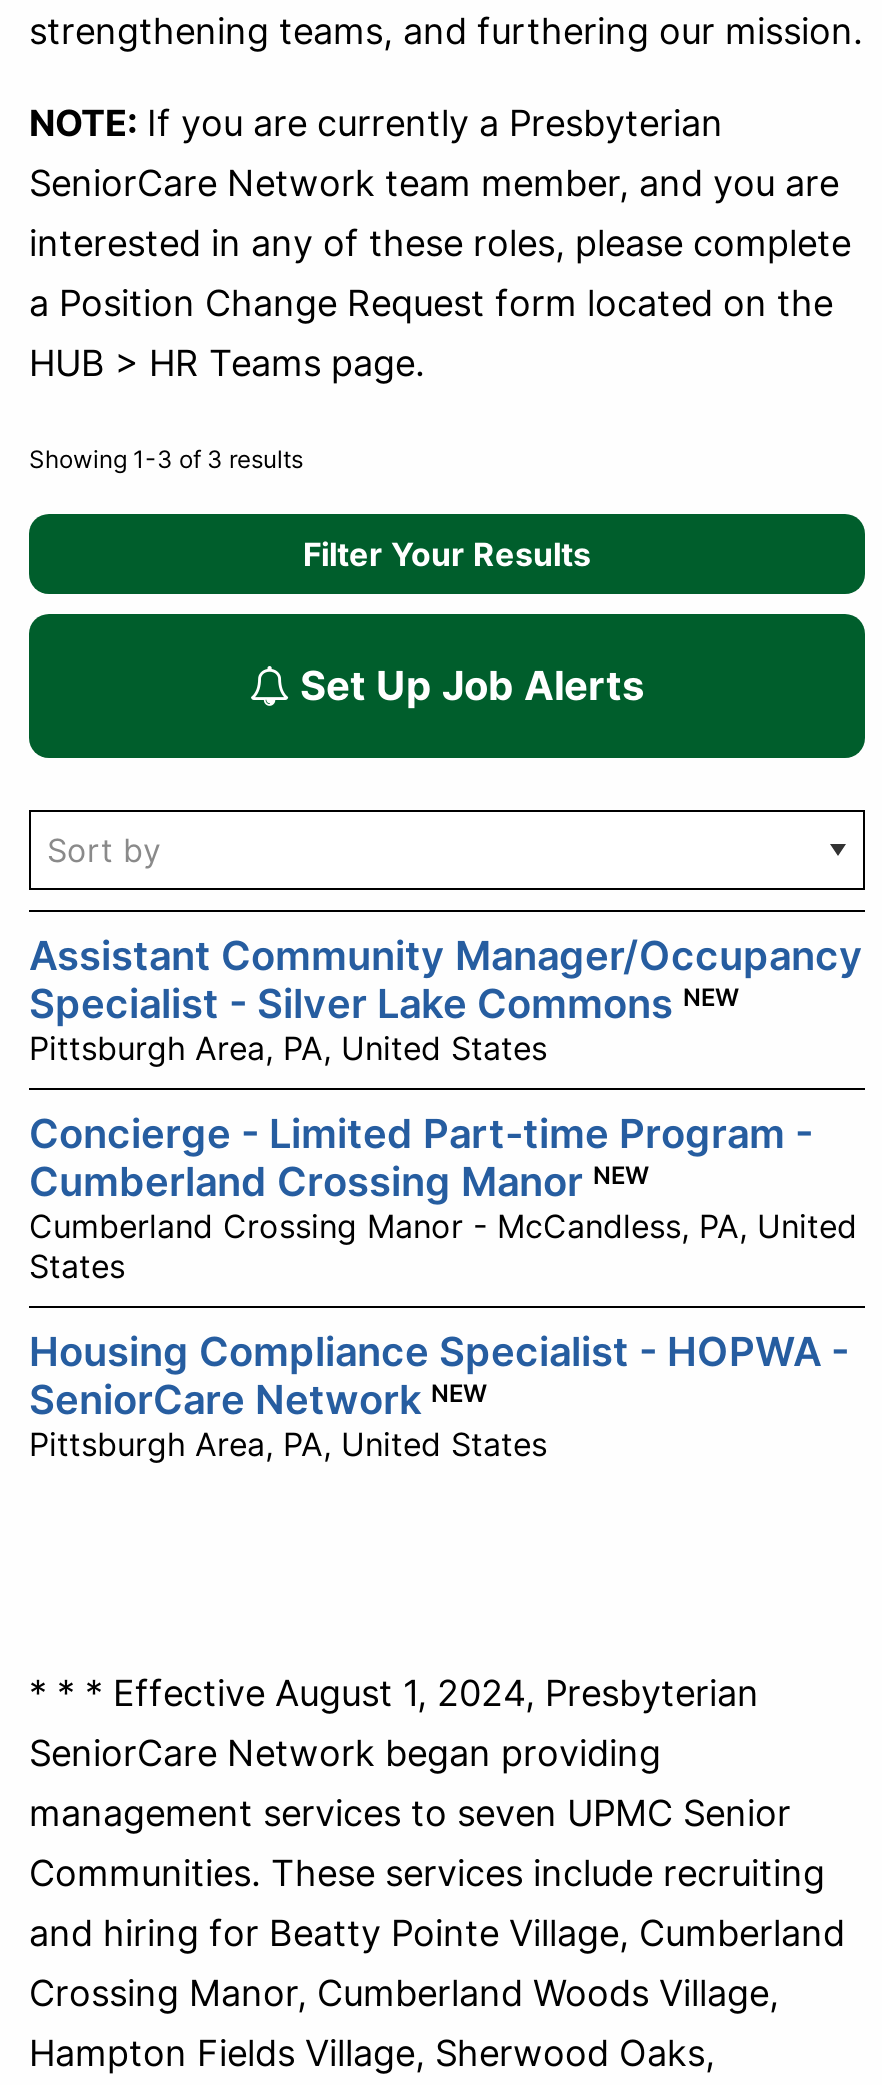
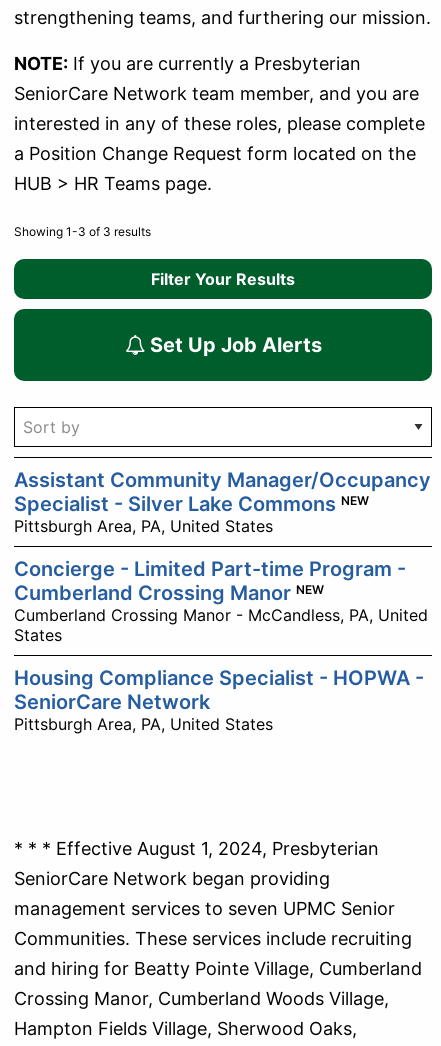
- SeniorCare Network NEW
+ SeniorCare Network
